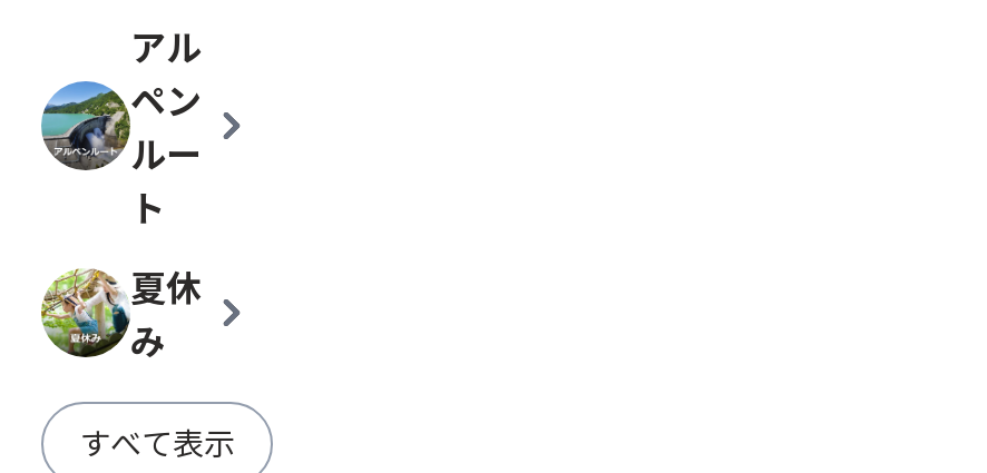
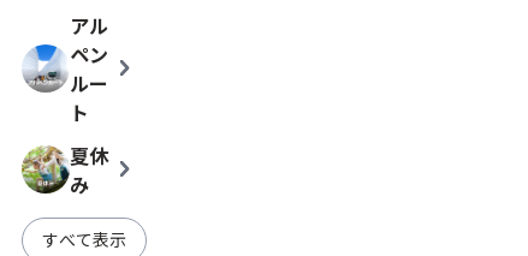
- [image]
+ [image]
